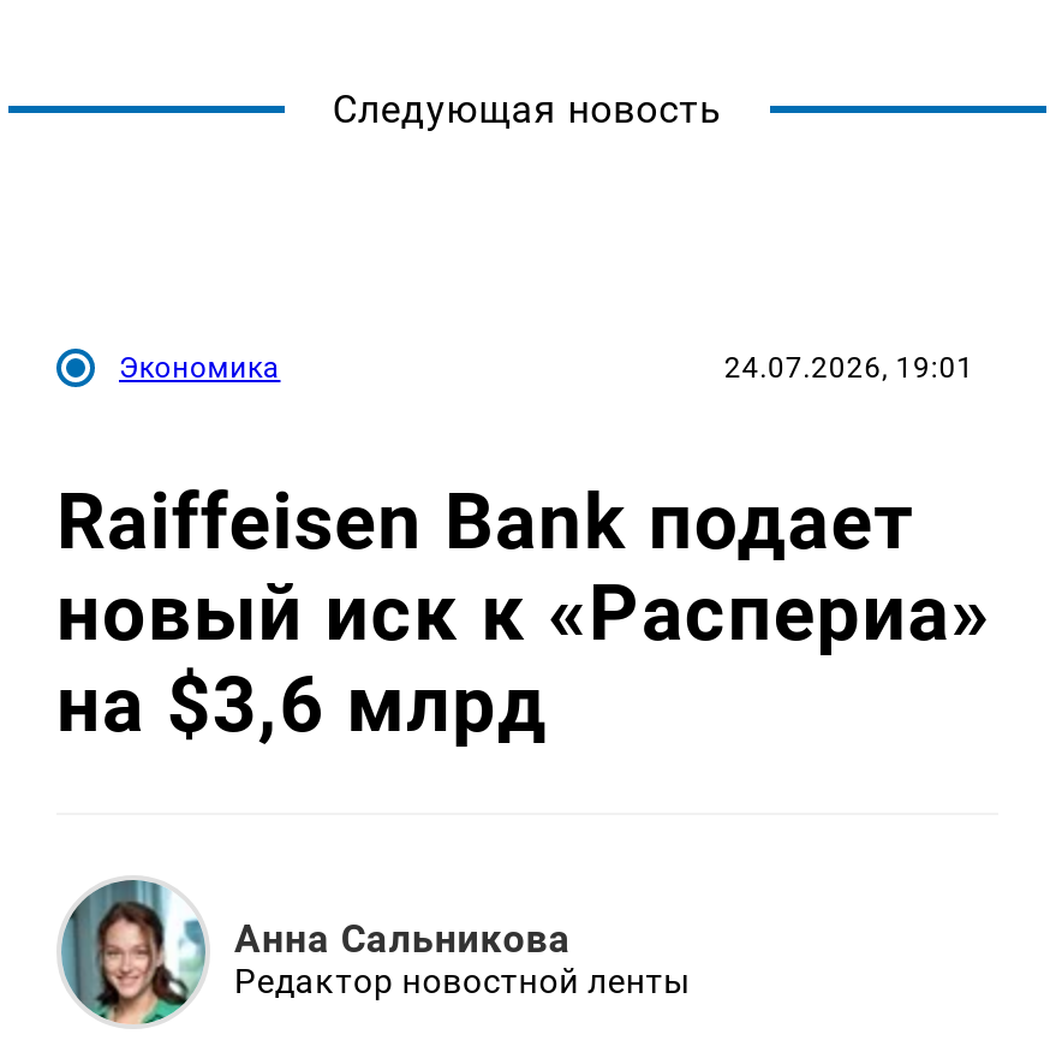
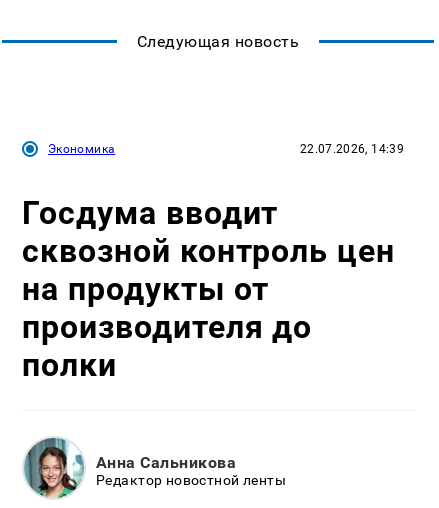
- 24.07.2026, 19:01
+ 22.07.2026, 14:39

- Raiffeisen Bank подает
- новый иск к «Распериа»
- на $3,6 млрд
+ Госдума вводит
+ сквозной контроль цен
+ на продукты от
+ производителя до
+ полки
